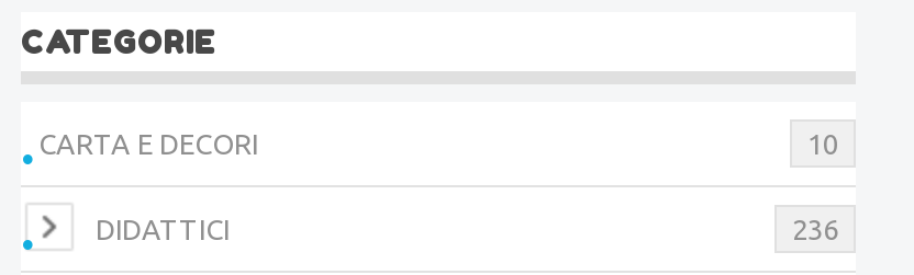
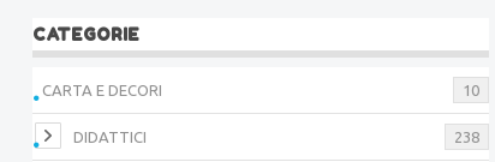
- 236
+ 238
